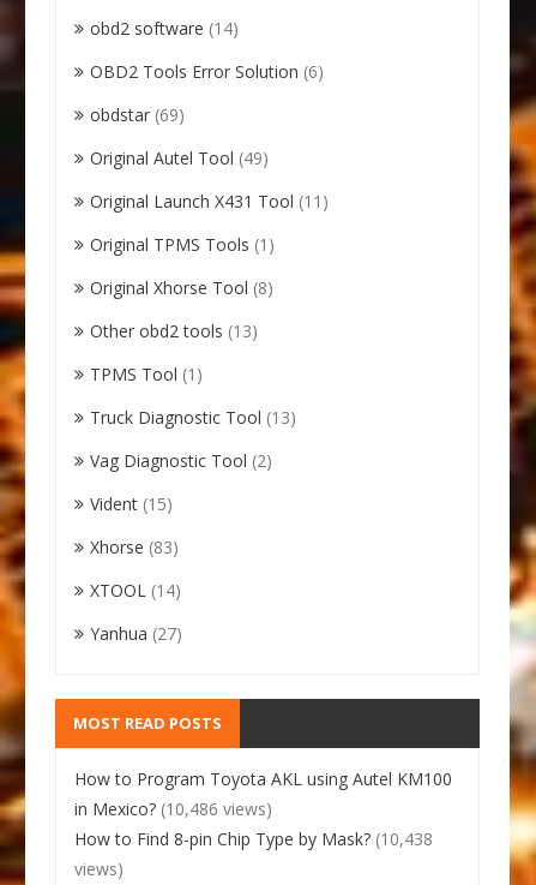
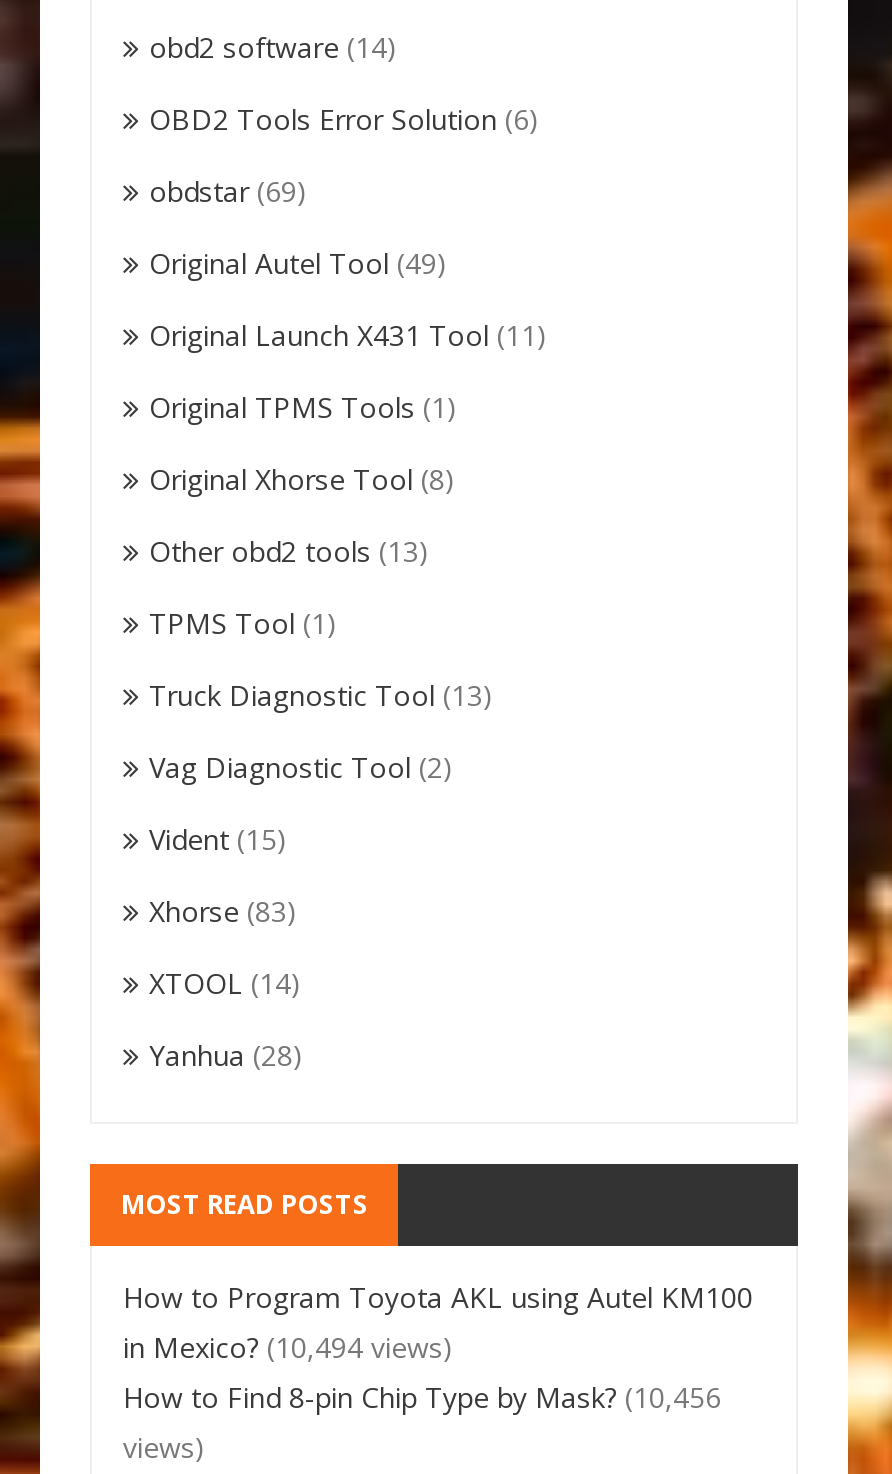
- Yanhua (27)
+ Yanhua (28)

- in Mexico? (10,486 views)
+ in Mexico? (10,494 views)

- How to Find 8-pin Chip Type by Mask? (10,438
+ How to Find 8-pin Chip Type by Mask? (10,456
